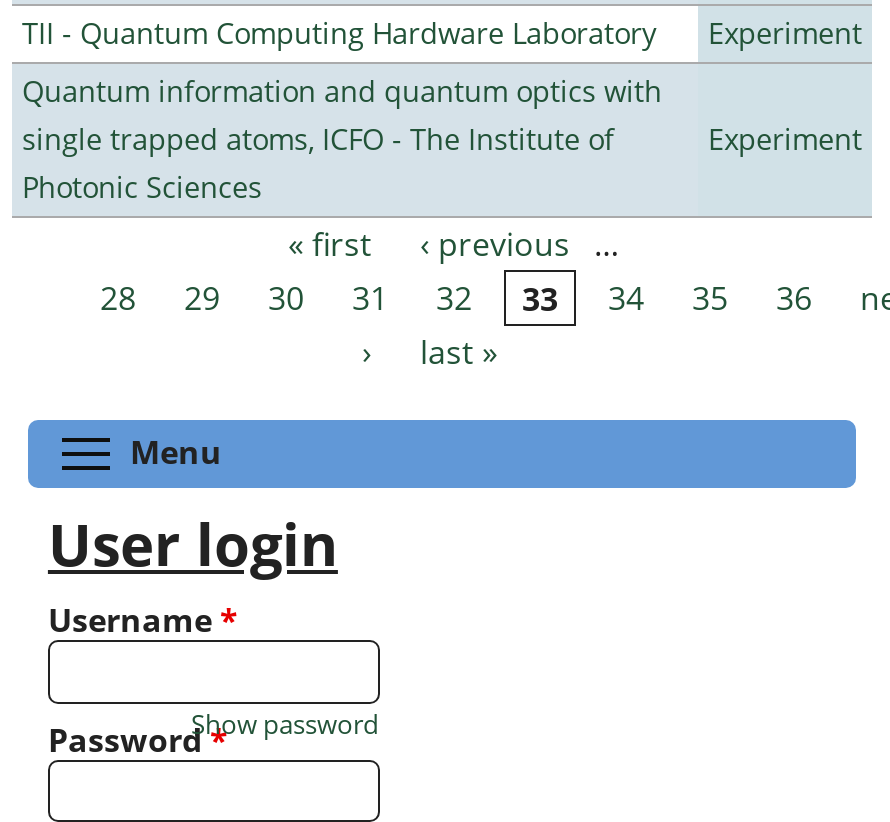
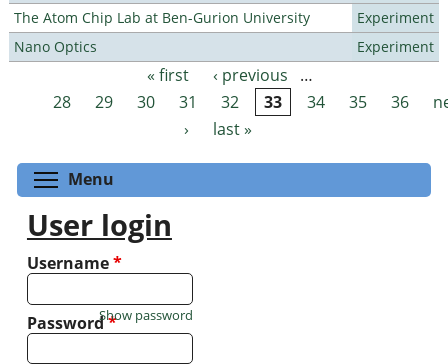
- TII - Quantum Computing Hardware Laboratory
+ The Atom Chip Lab at Ben-Gurion University

- Quantum information and quantum optics with
- single trapped atoms, ICFO - The Institute of
- Photonic Sciences
+ Nano Optics
